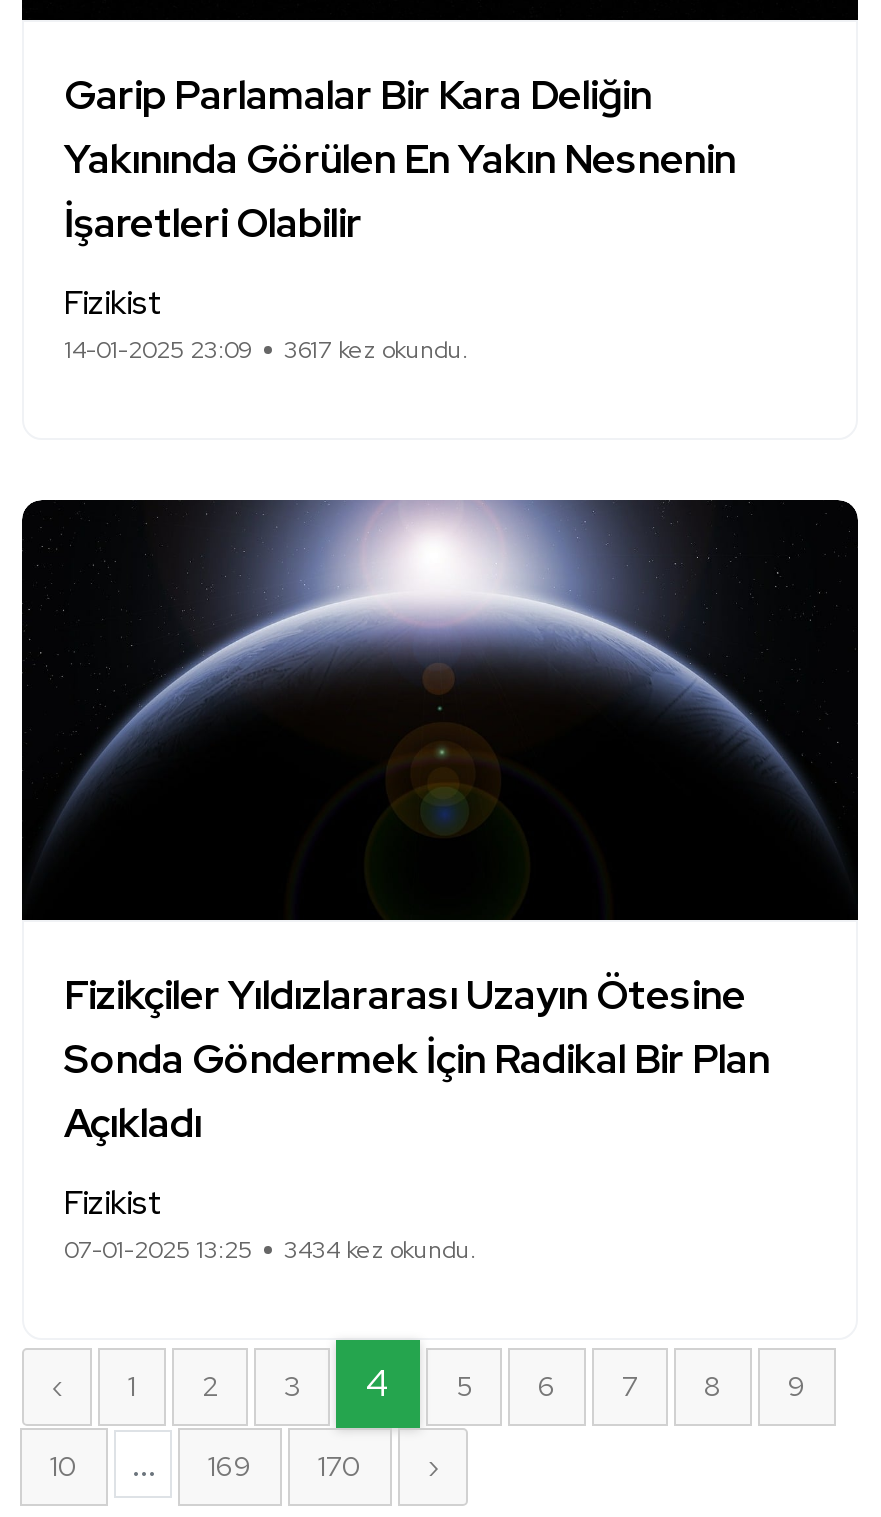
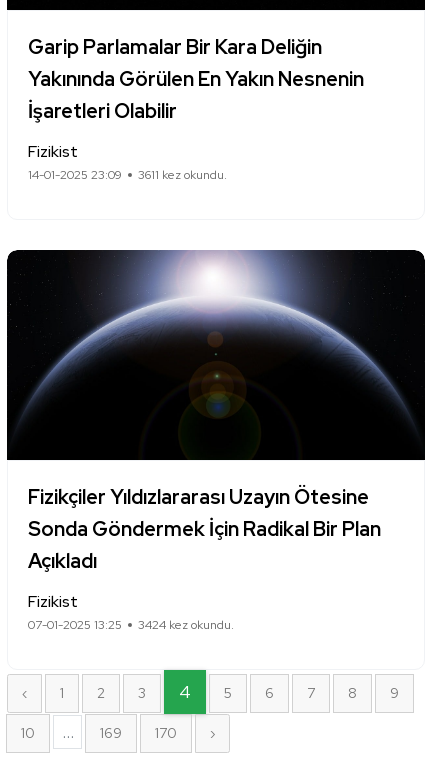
- 14-01-2025 23:09 3617 kez okundu.
+ 14-01-2025 23:09 3611 kez okundu.

- 07-01-2025 13:25 3434 kez okundu.
+ 07-01-2025 13:25 3424 kez okundu.
